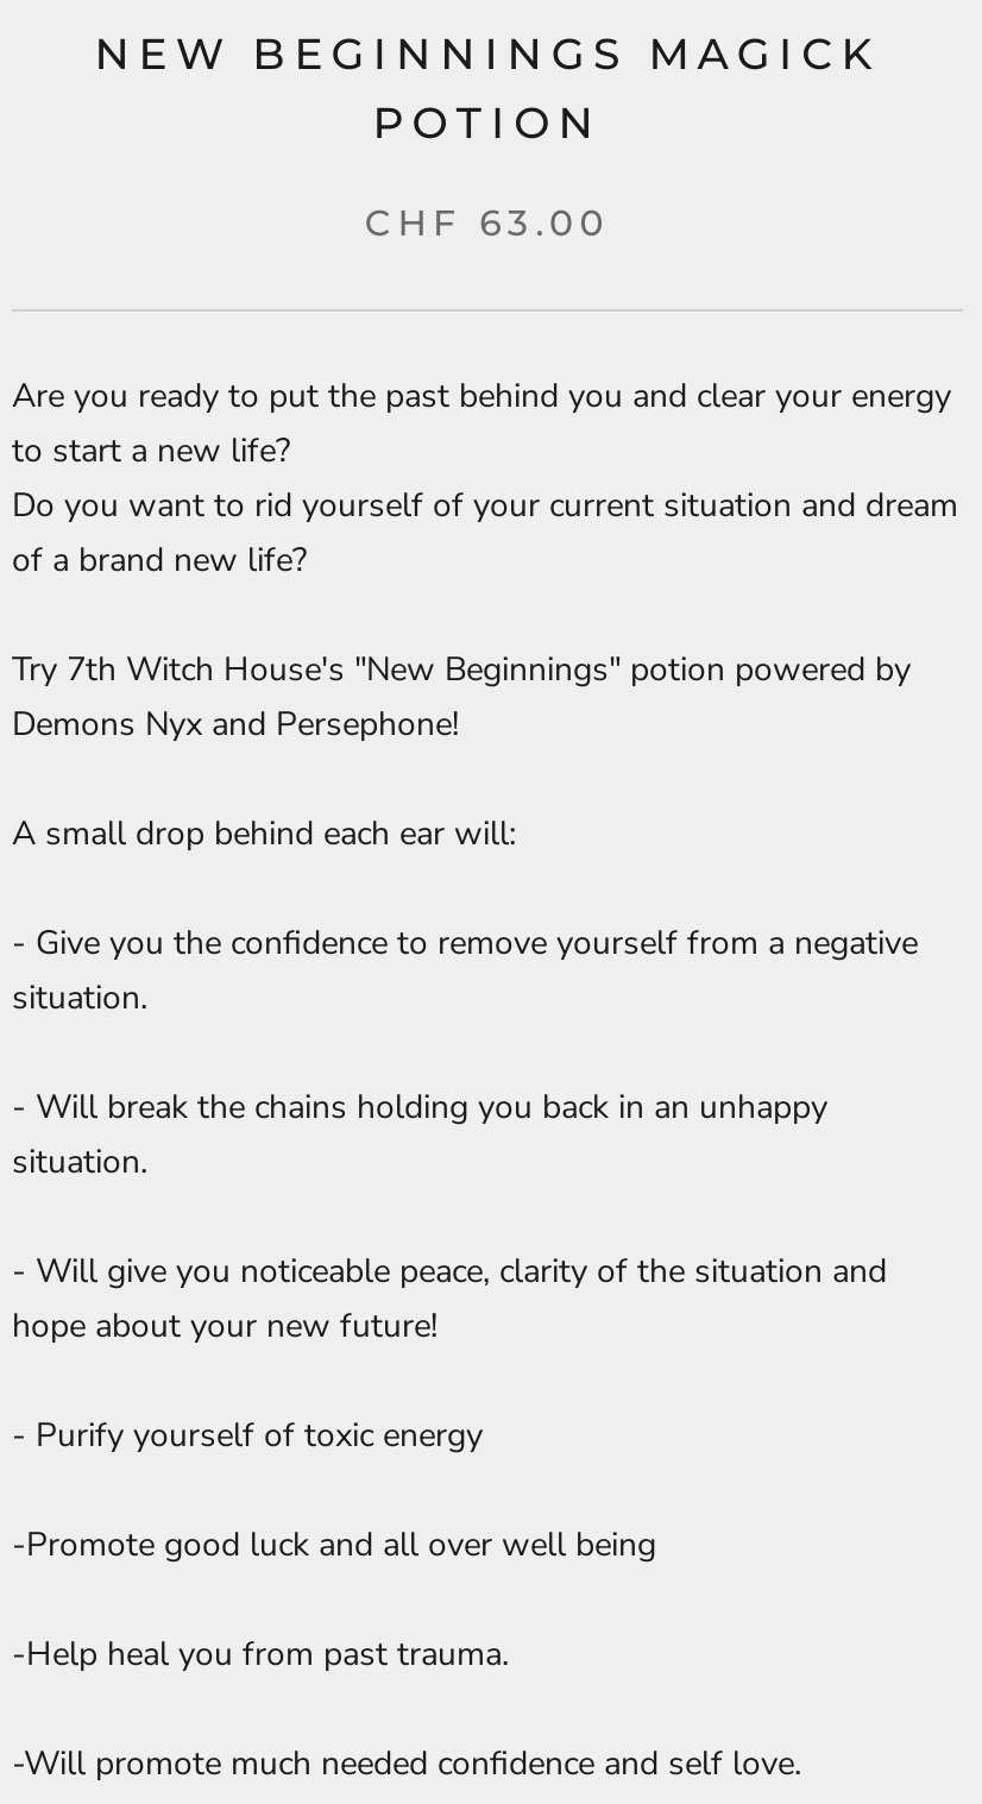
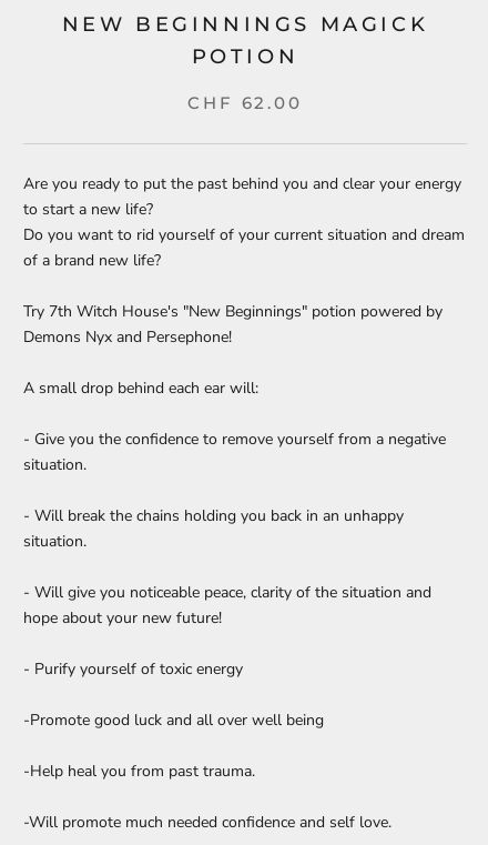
- CHF 63.00
+ CHF 62.00
